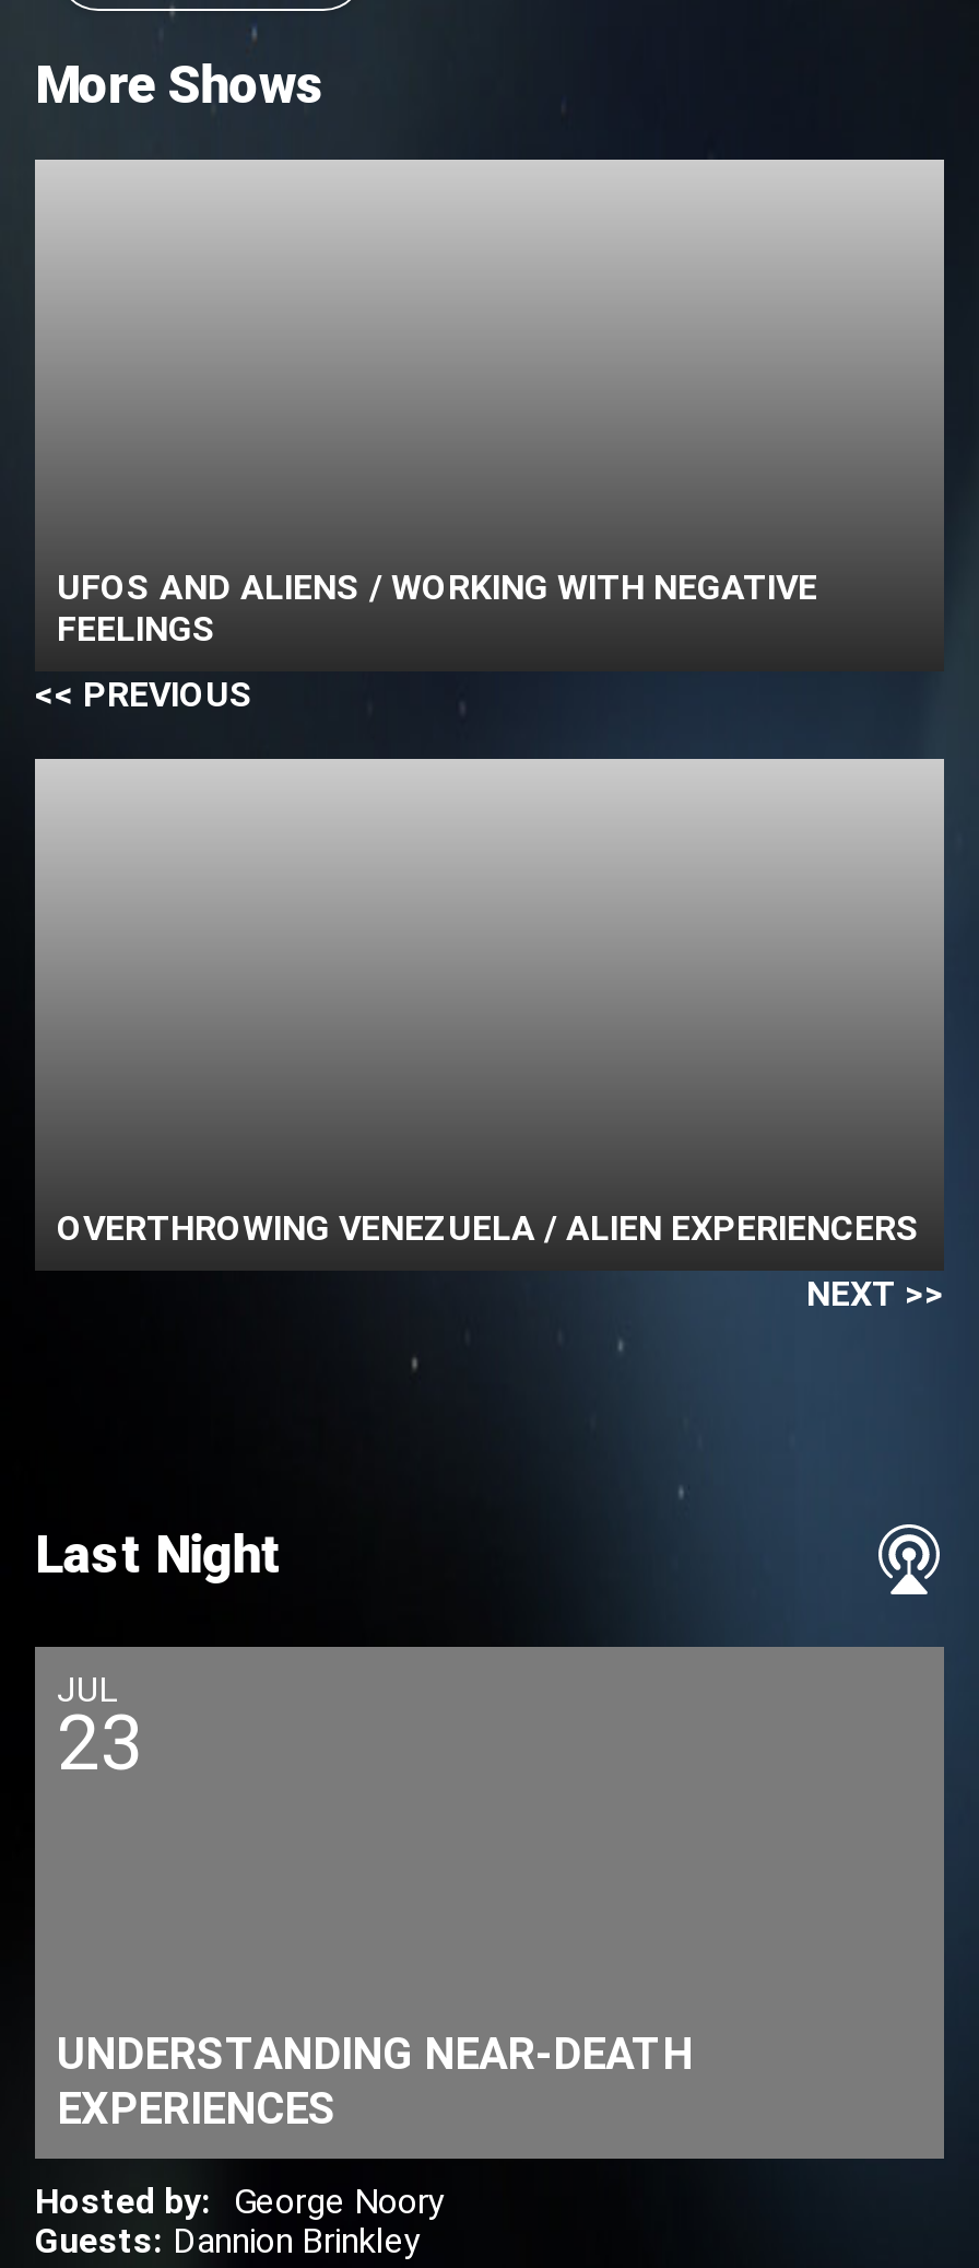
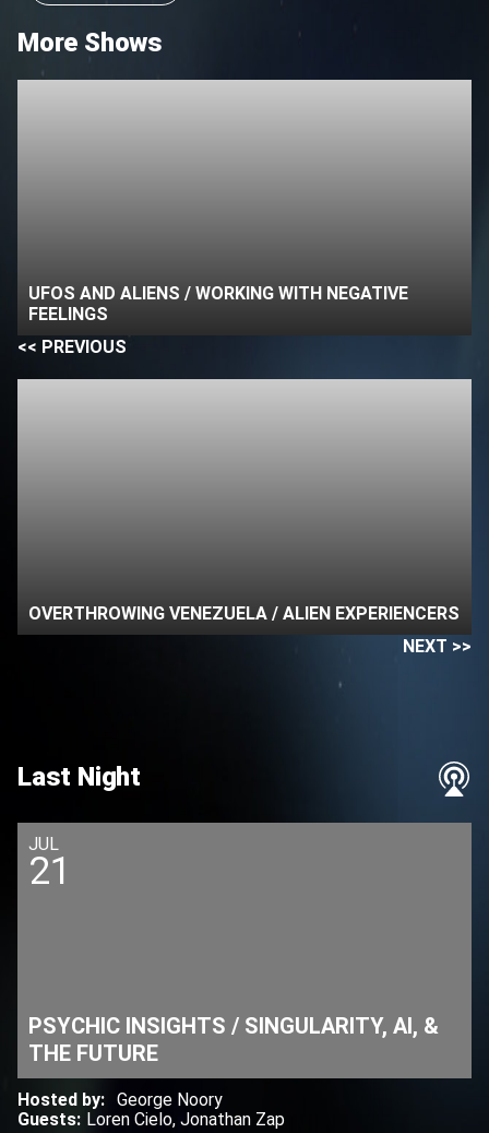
- 23
+ 21

- UNDERSTANDING NEAR-DEATH
- EXPERIENCES
+ PSYCHIC INSIGHTS / SINGULARITY, AI, &
+ THE FUTURE

- Guests: Dannion Brinkley
+ Guests: Loren Cielo, Jonathan Zap
